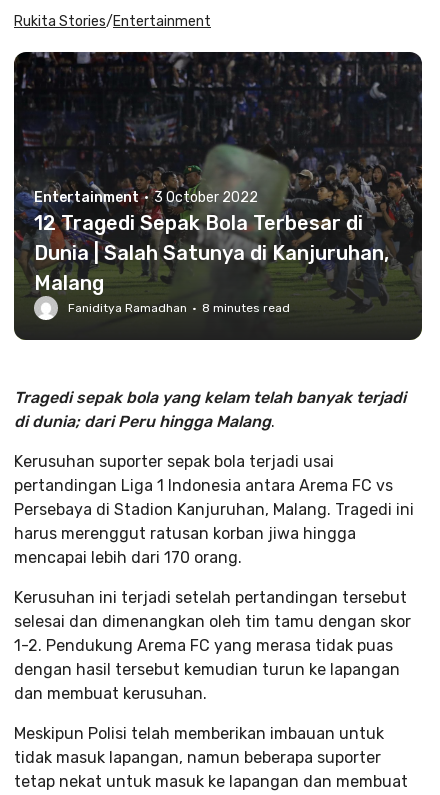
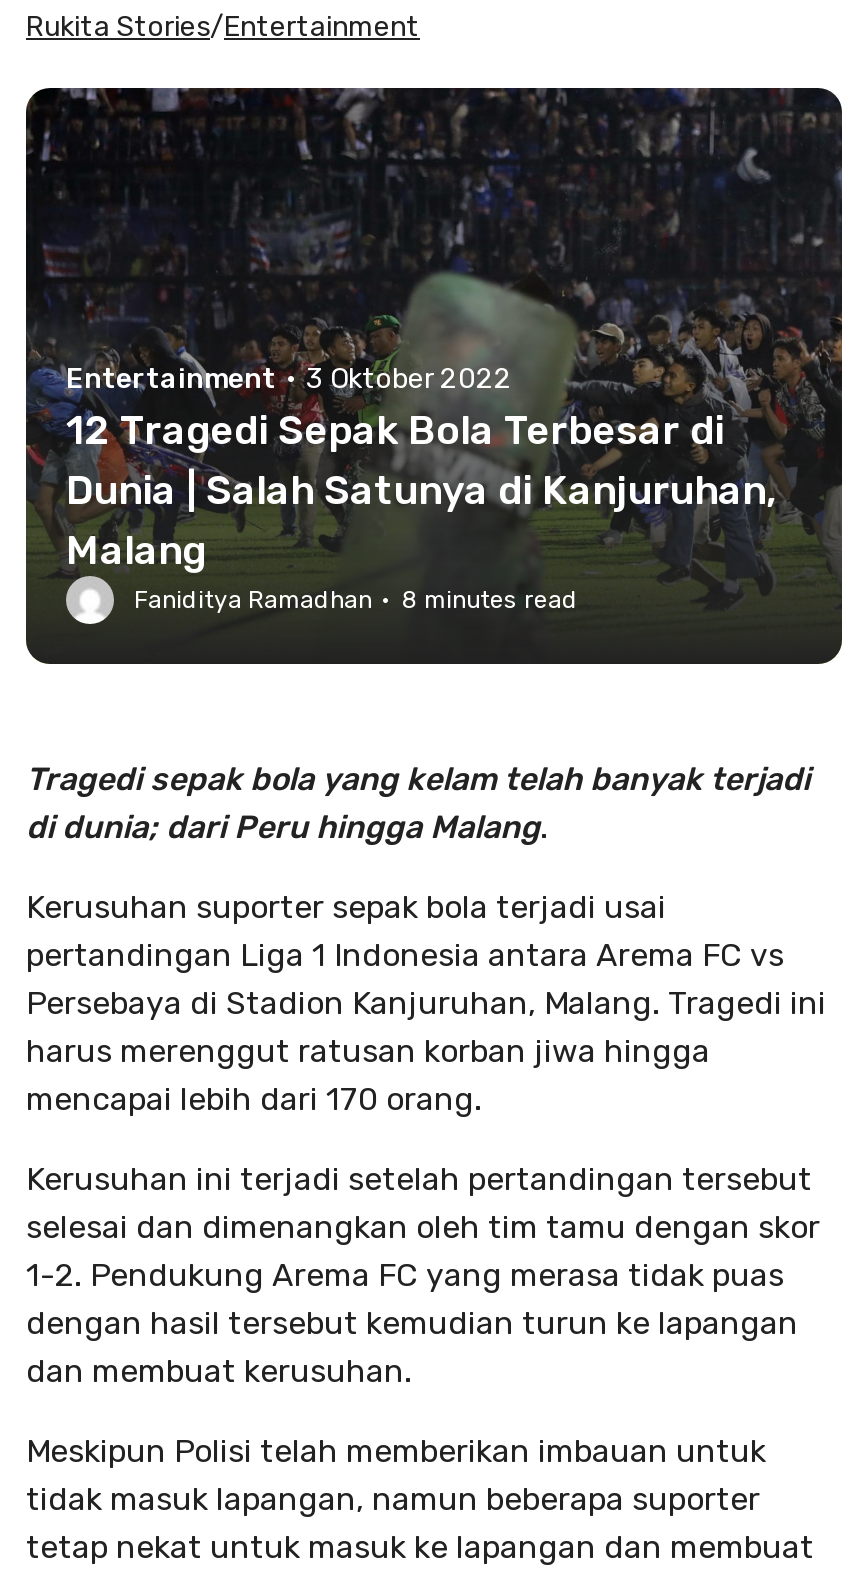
- Entertainment · 3 October 2022
+ Entertainment · 3 Oktober 2022
